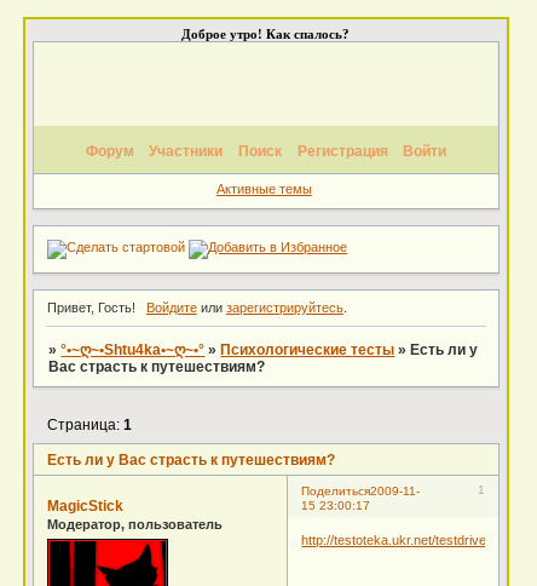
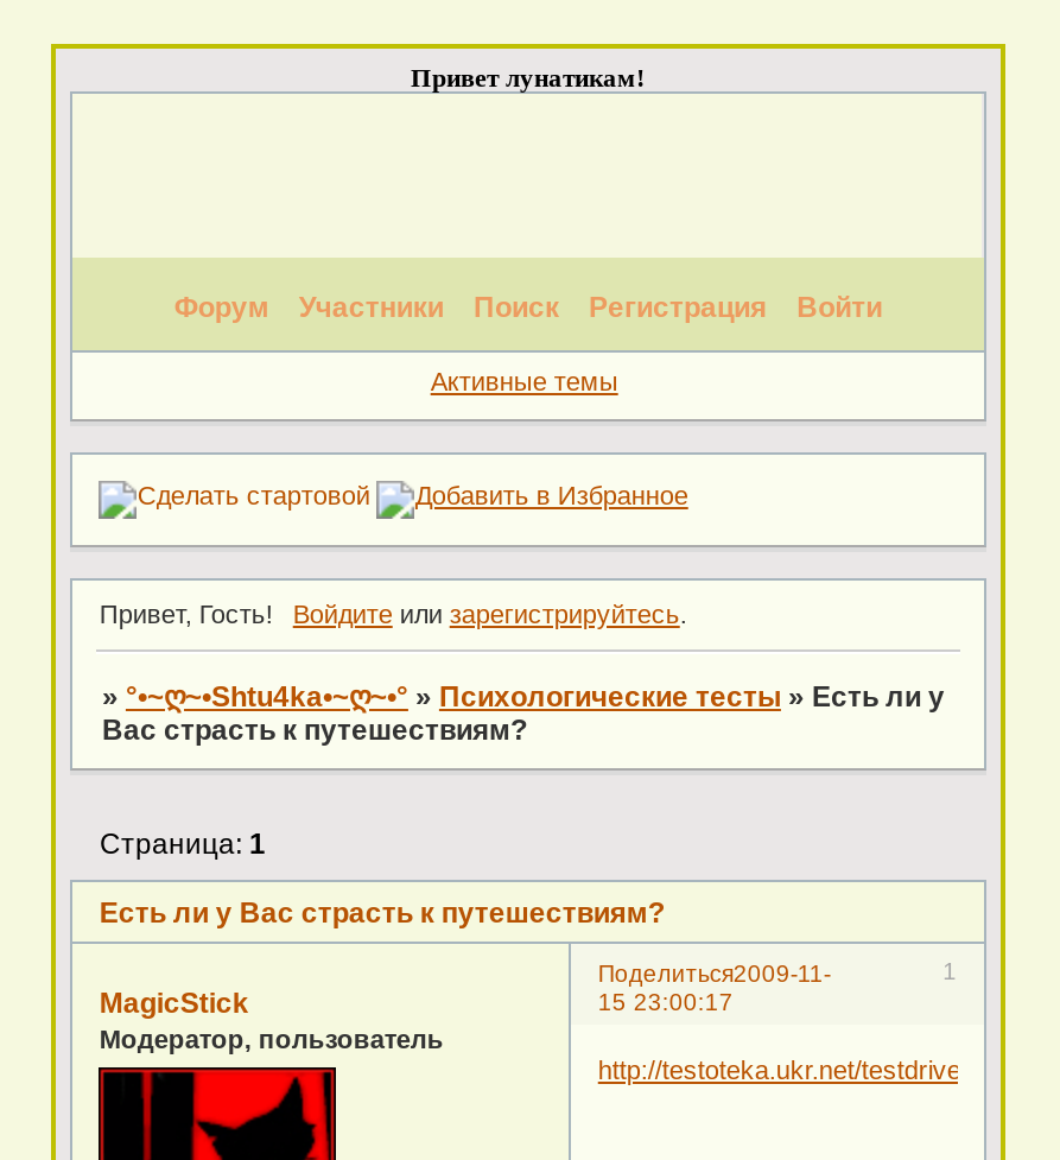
- Доброе утро! Как спалось?
+ Привет лунатикам!
